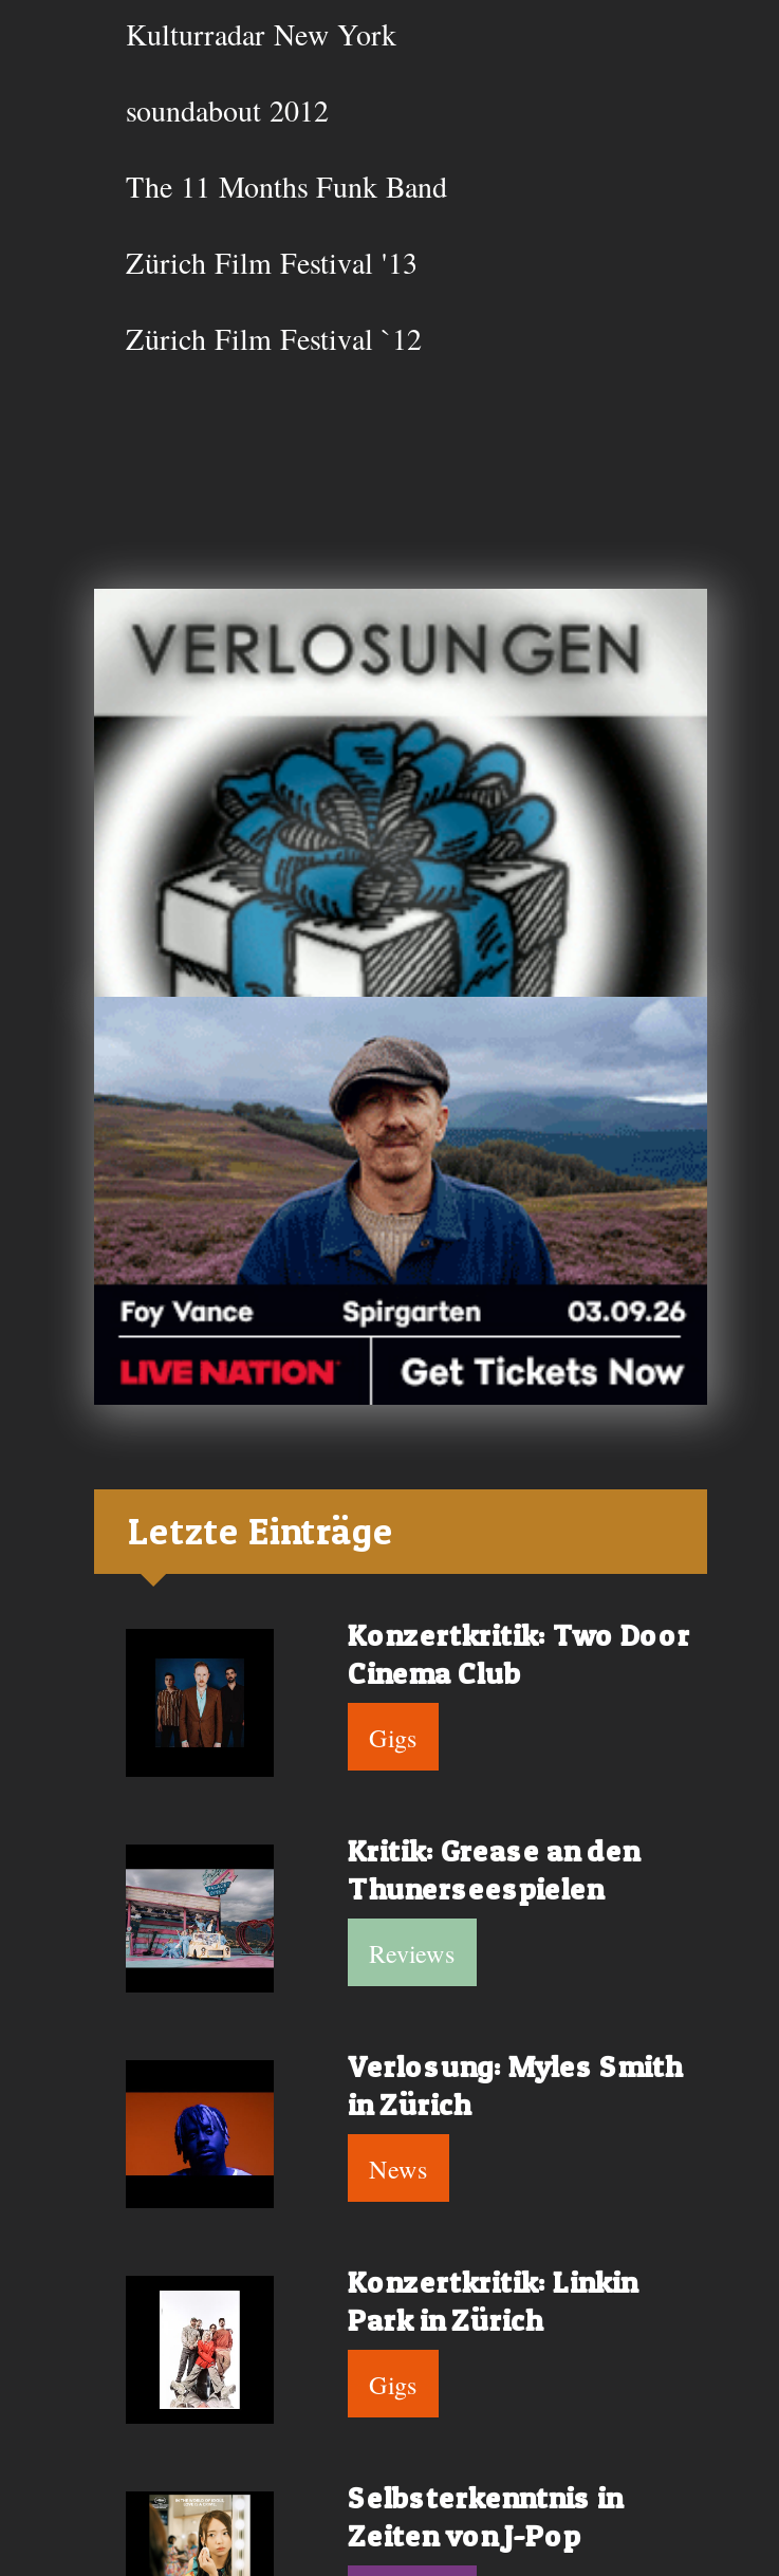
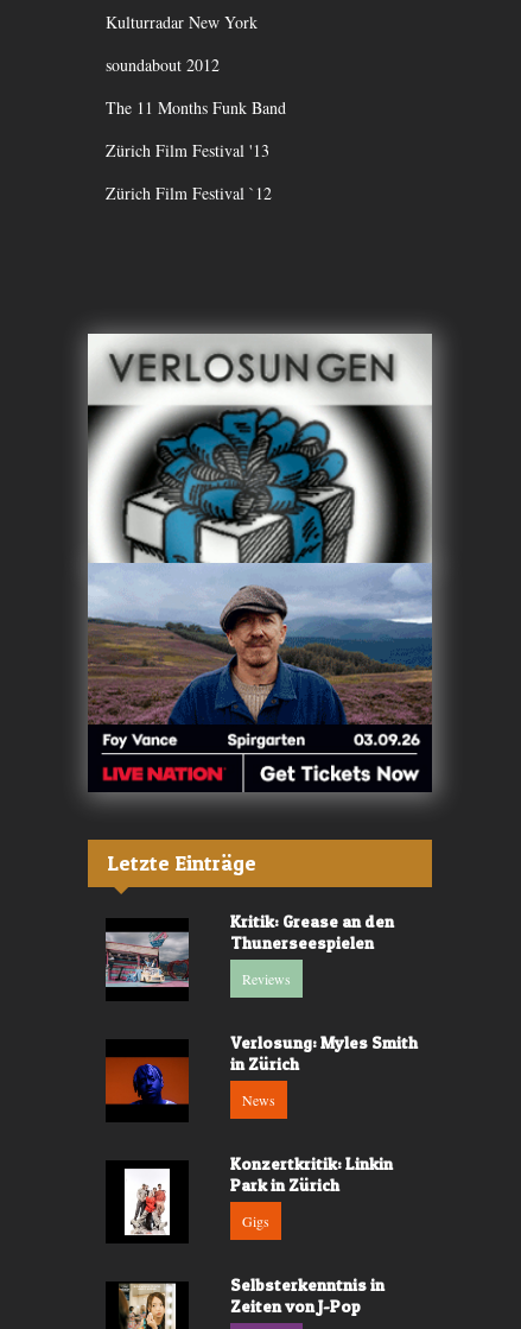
- [image]
- Konzertkritik: Two Door
- Cinema Club
- Gigs
